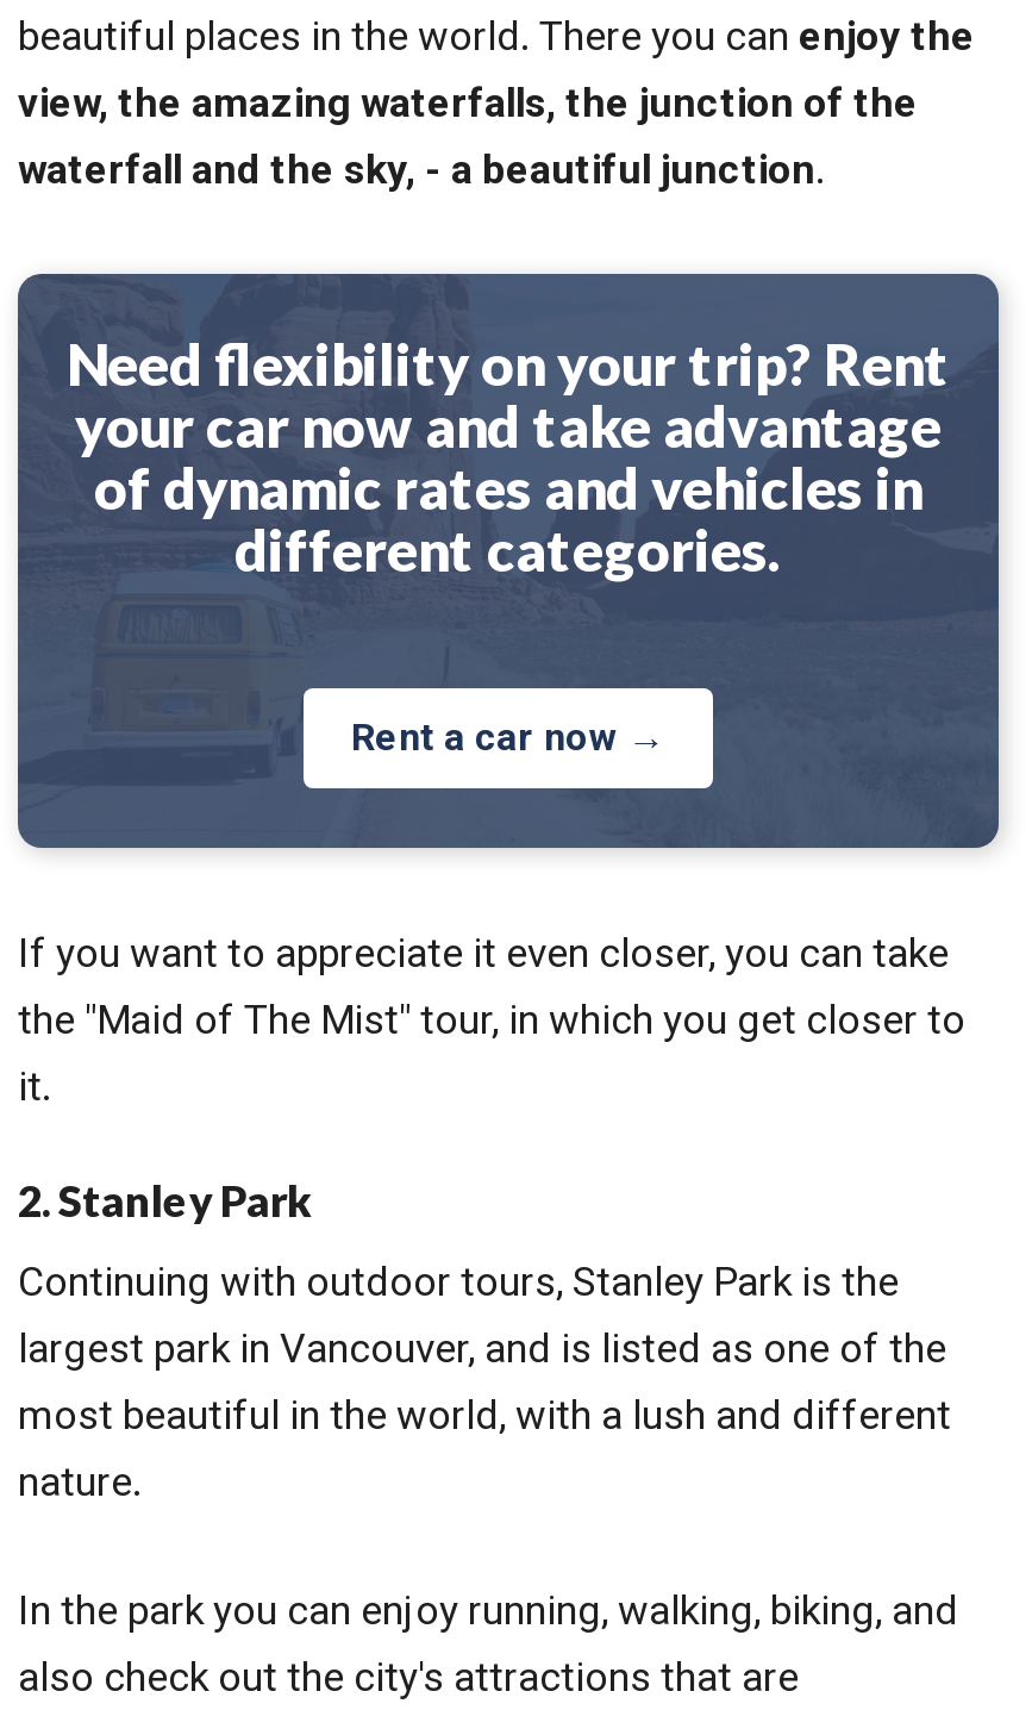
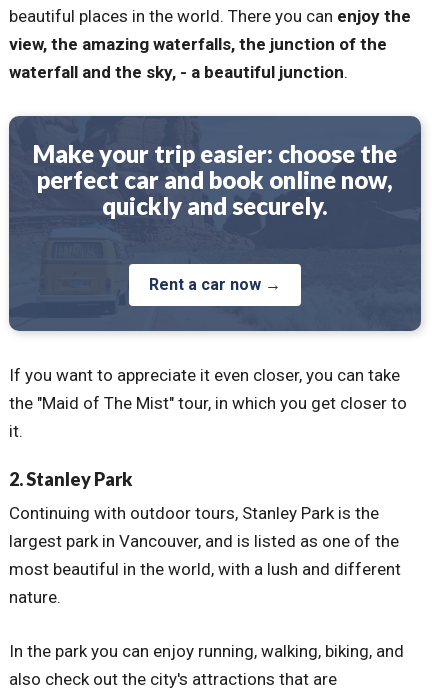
- Need flexibility on your trip? Rent
- your car now and take advantage
- of dynamic rates and vehicles in
- different categories.
+ Make your trip easier: choose the
+ perfect car and book online now,
+ quickly and securely.
